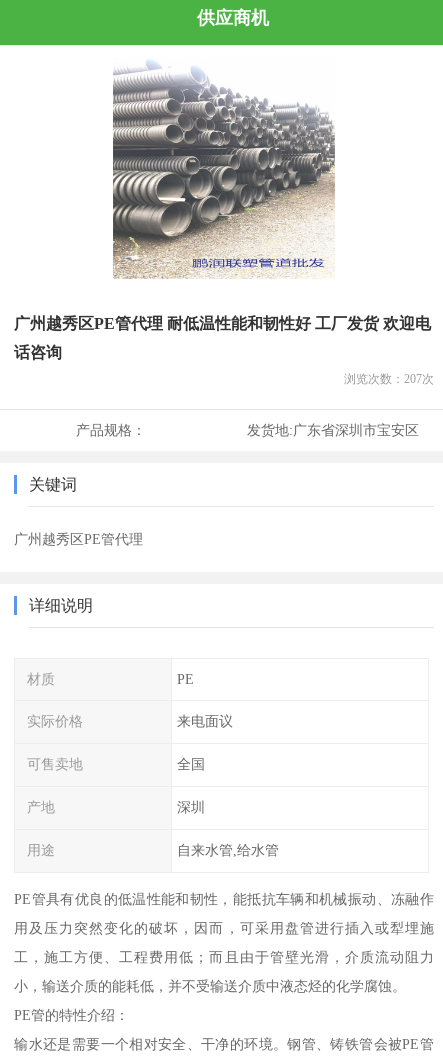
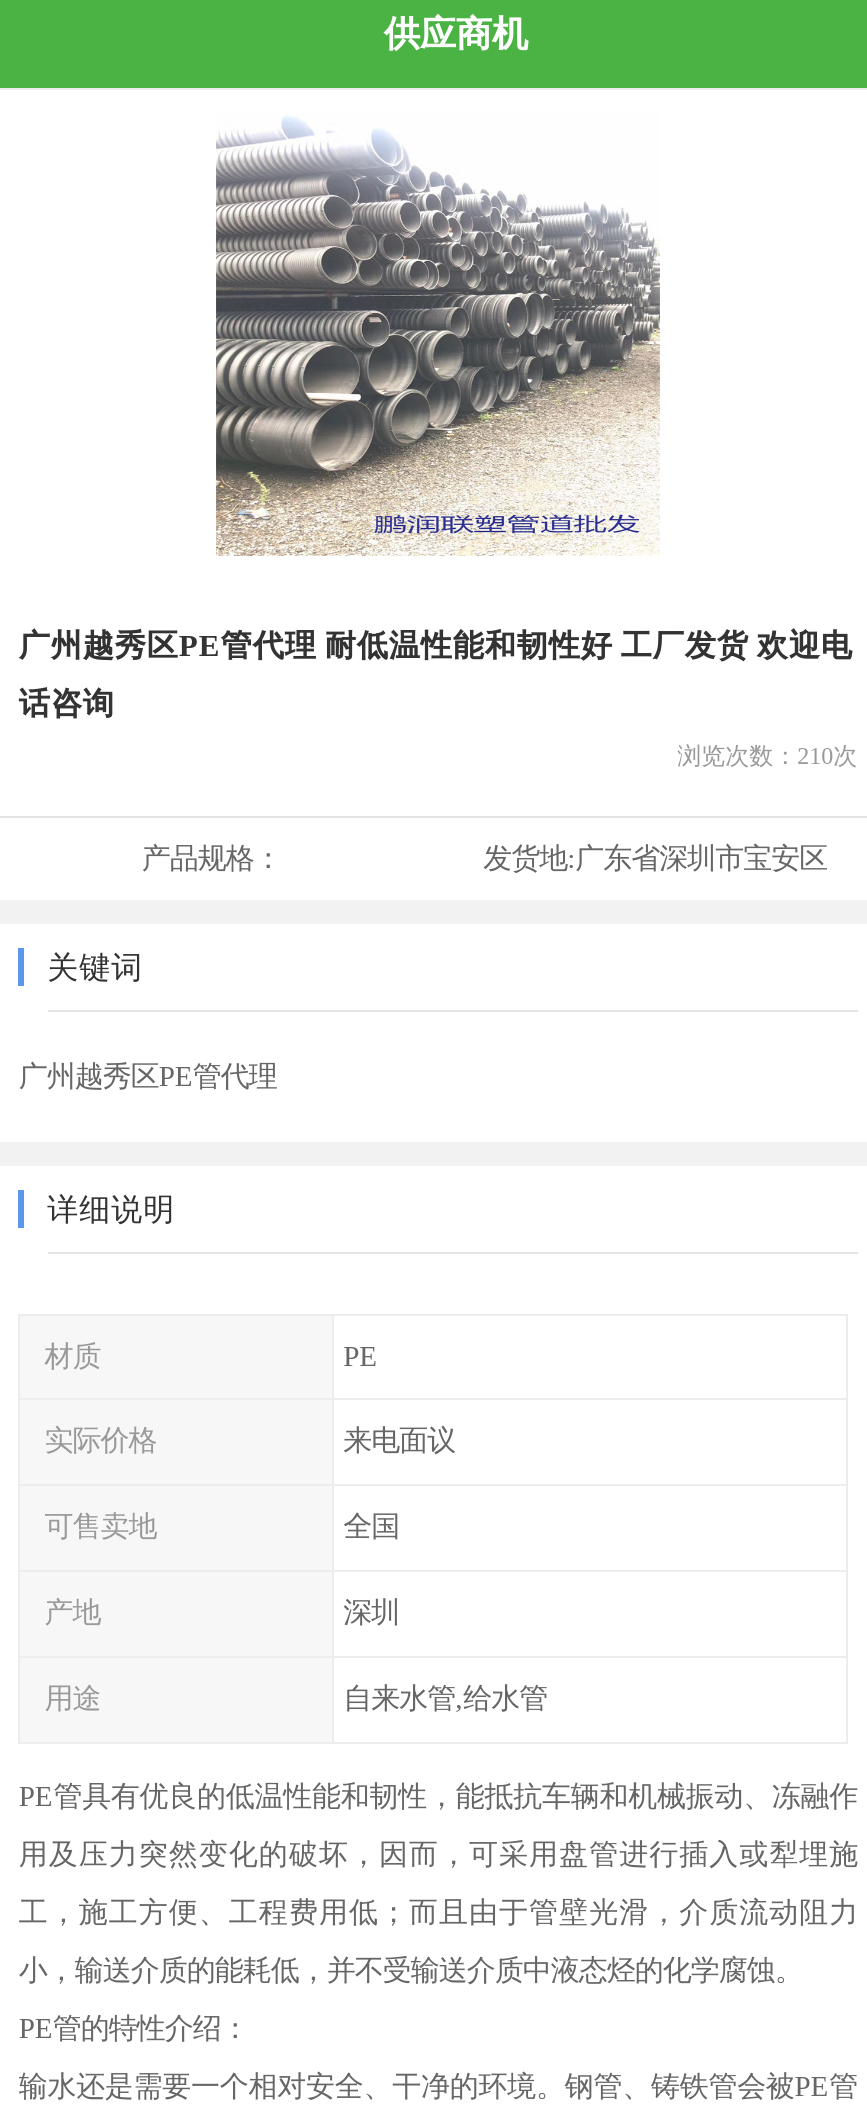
- 浏览次数：207次
+ 浏览次数：210次
